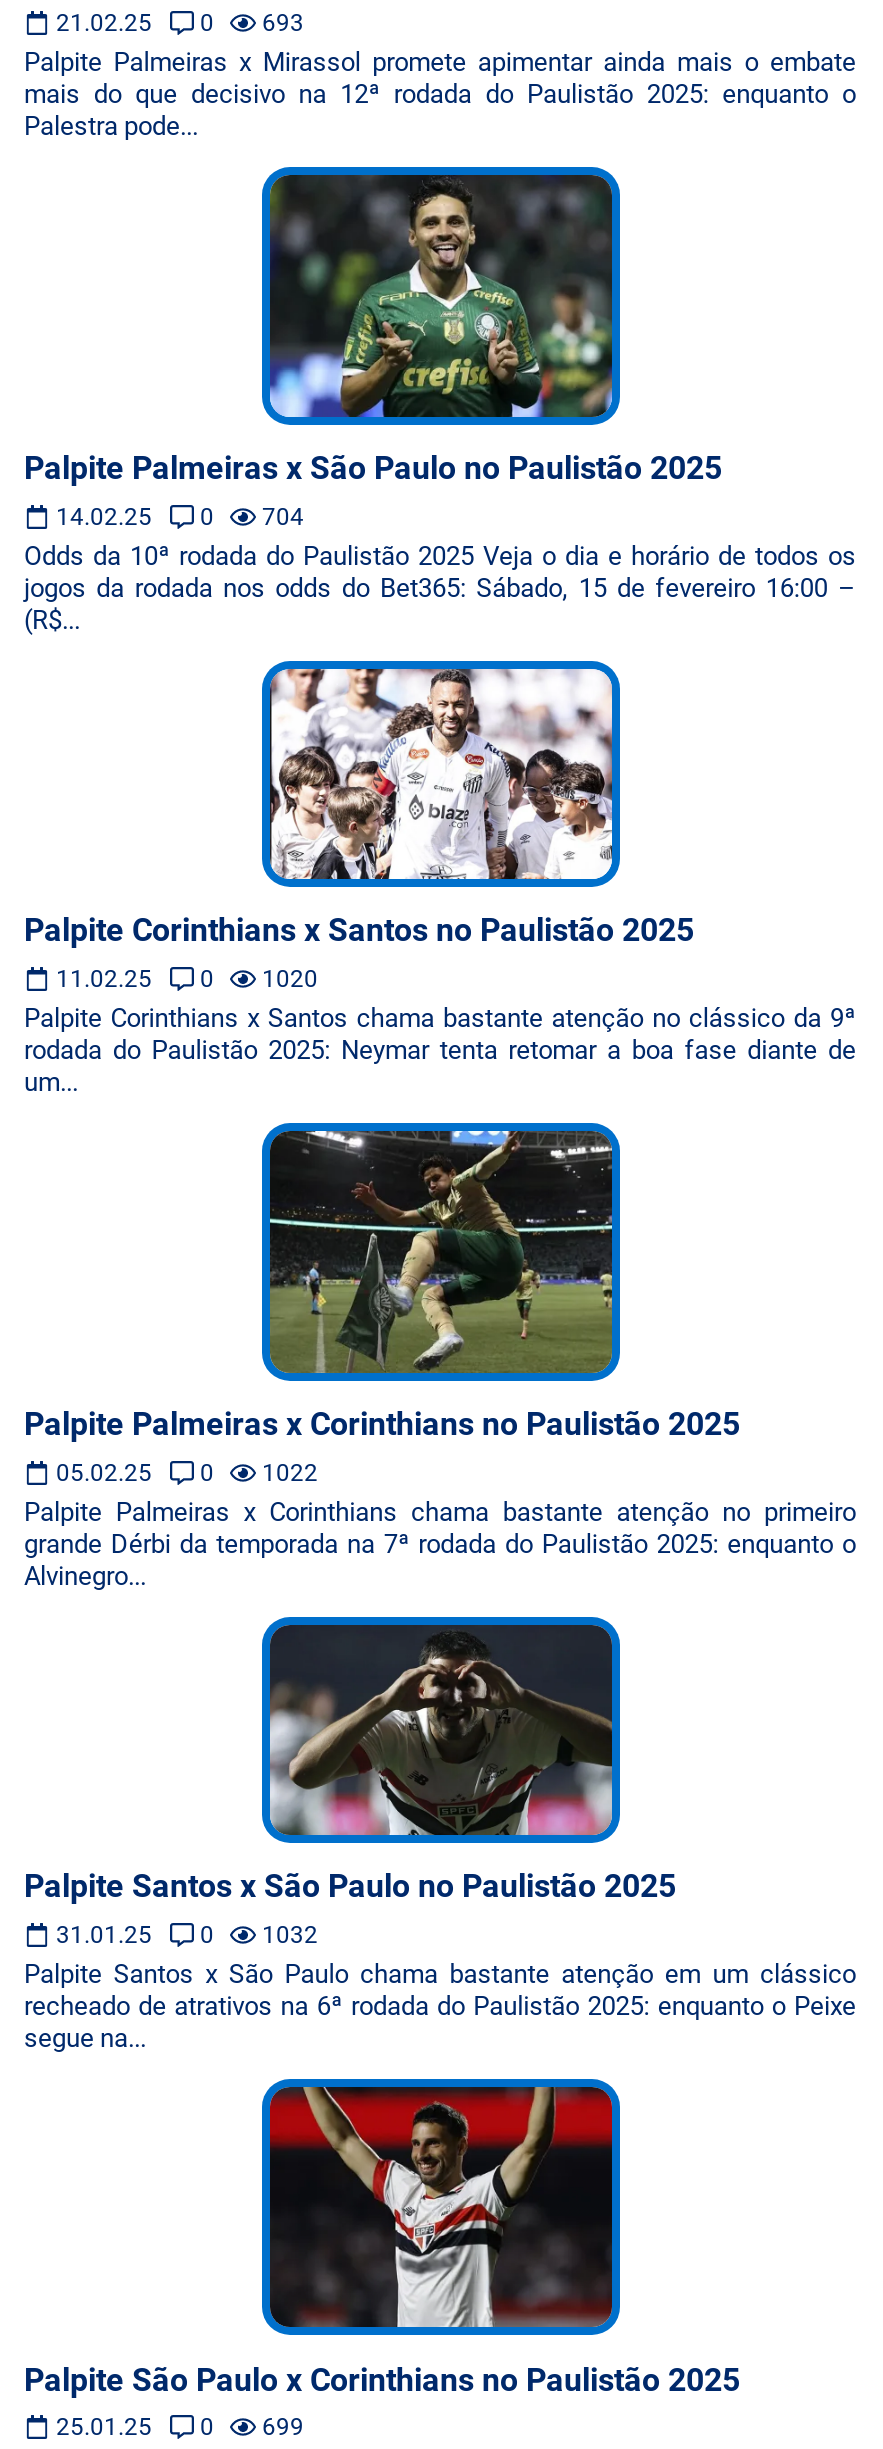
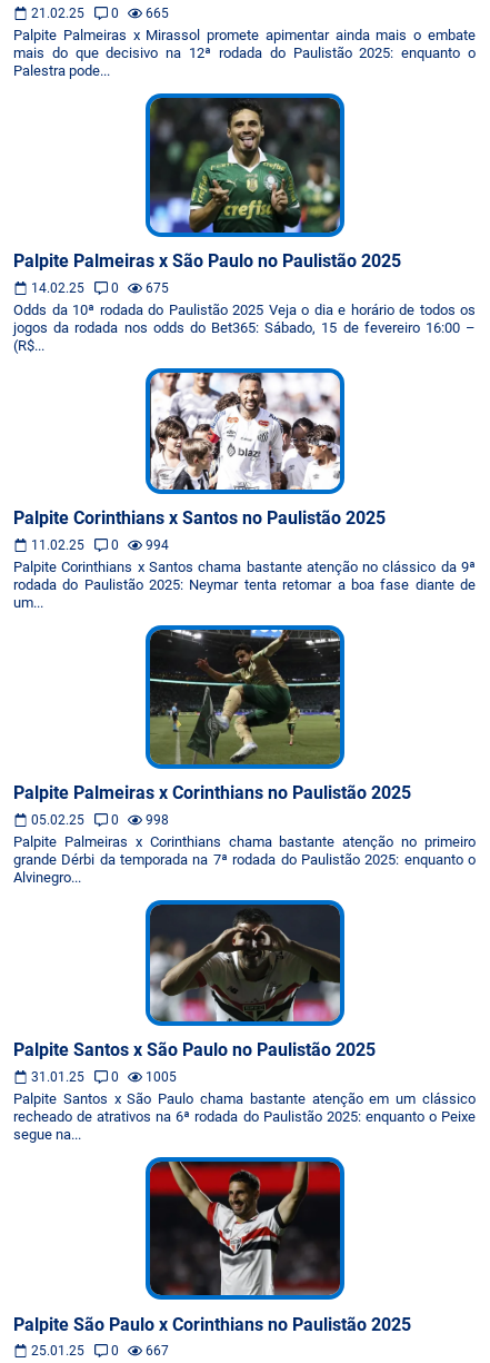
- 21.02.25 0 693
+ 21.02.25 0 665

- 14.02.25 0 704
+ 14.02.25 0 675

- 11.02.25 0 1020
+ 11.02.25 0 994

- 05.02.25 0 1022
+ 05.02.25 0 998

- 31.01.25 0 1032
+ 31.01.25 0 1005

- 25.01.25 0 699
+ 25.01.25 0 667
